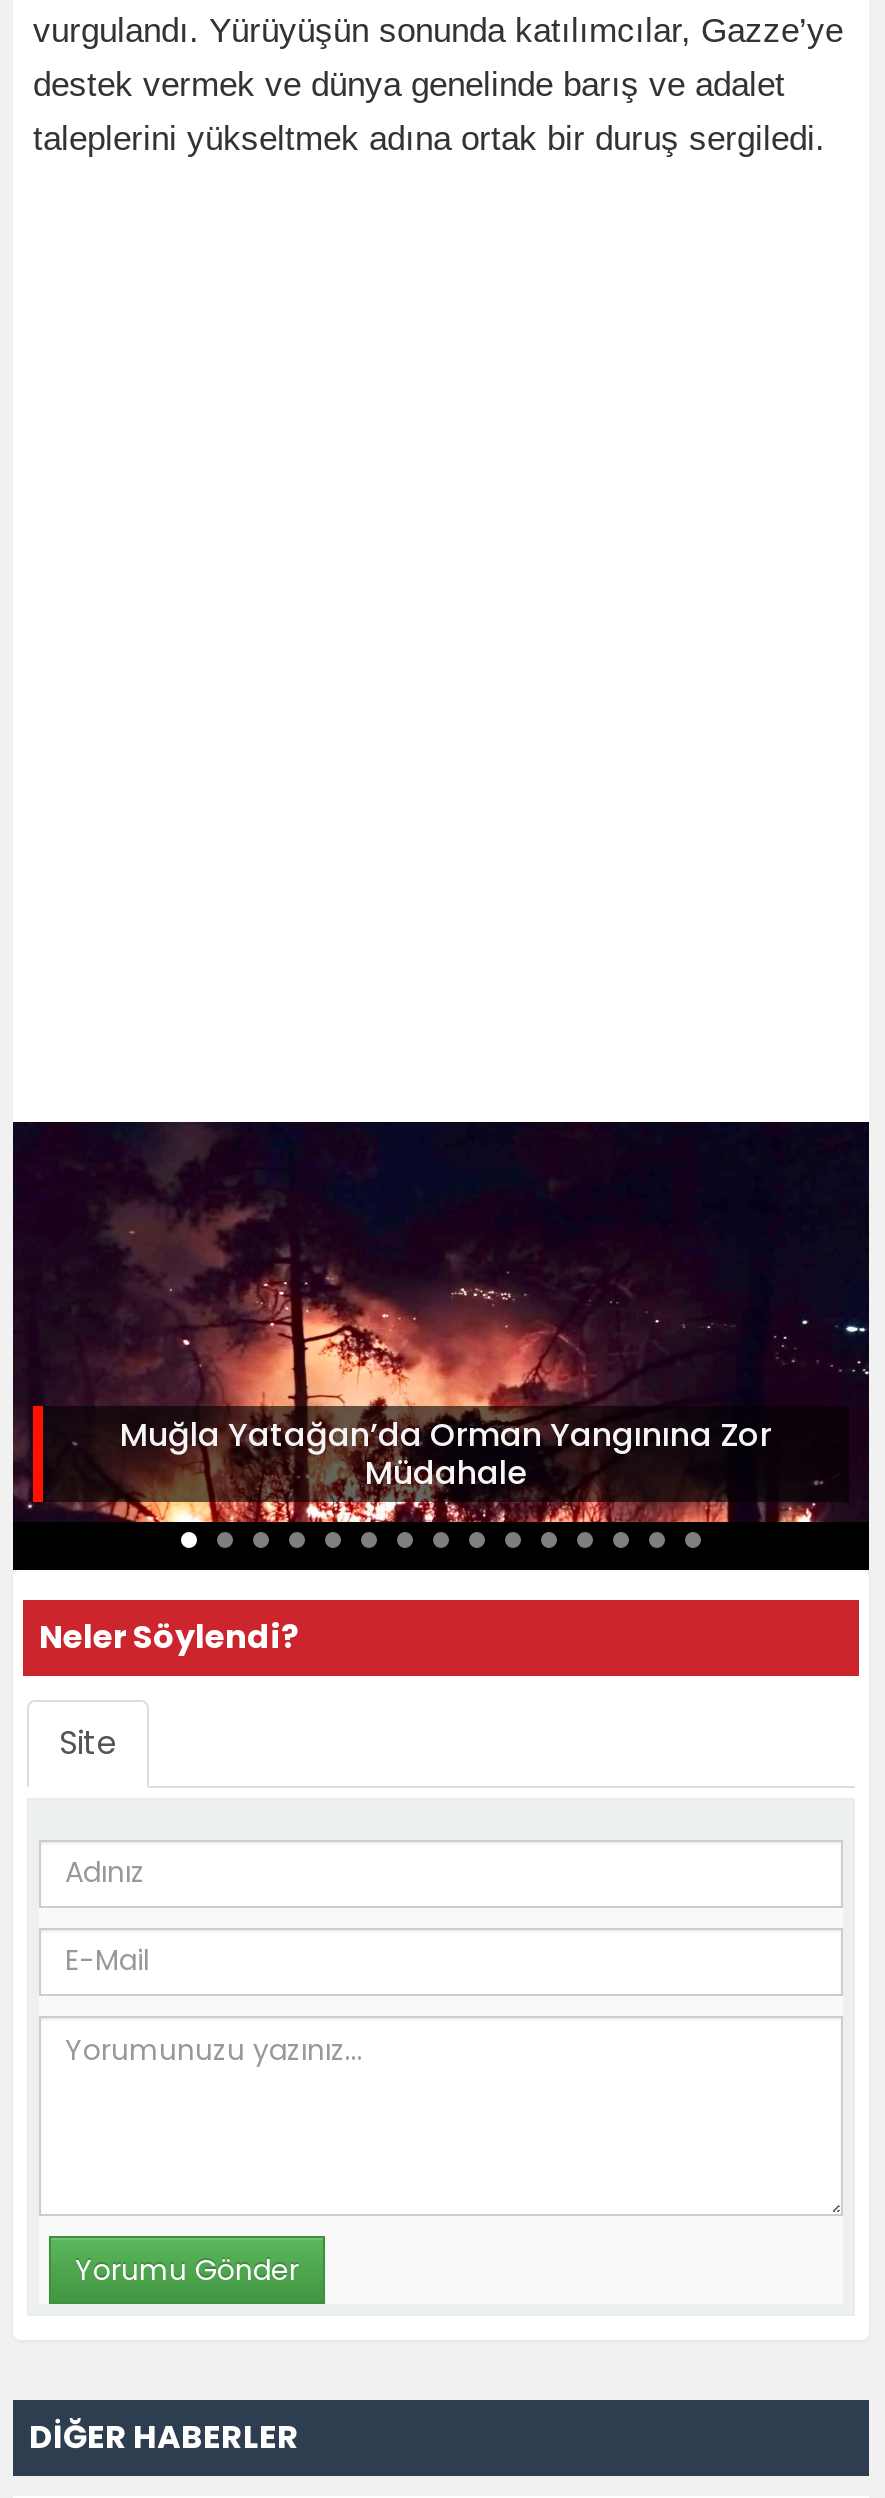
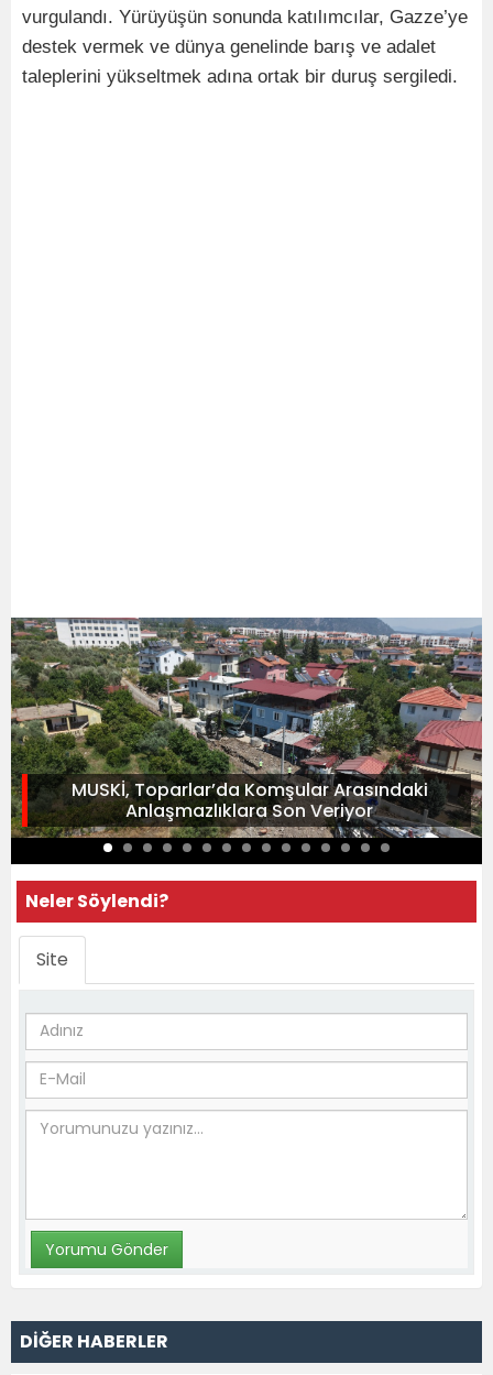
- [image]
- Muğla Yatağan’da Orman Yangınına Zor
- Müdahale
+ [image]
+ MUSKİ, Toparlar’da Komşular Arasındaki
+ Anlaşmazlıklara Son Veriyor
